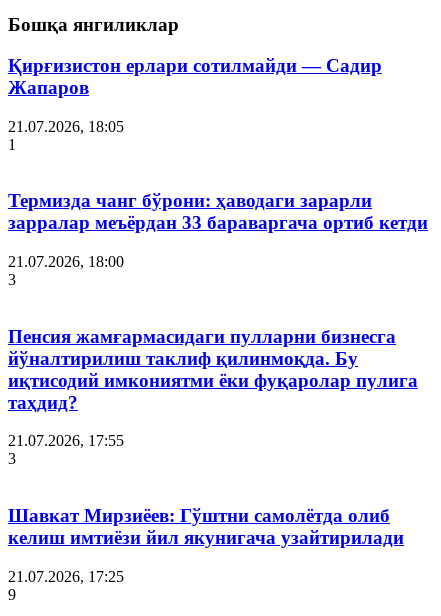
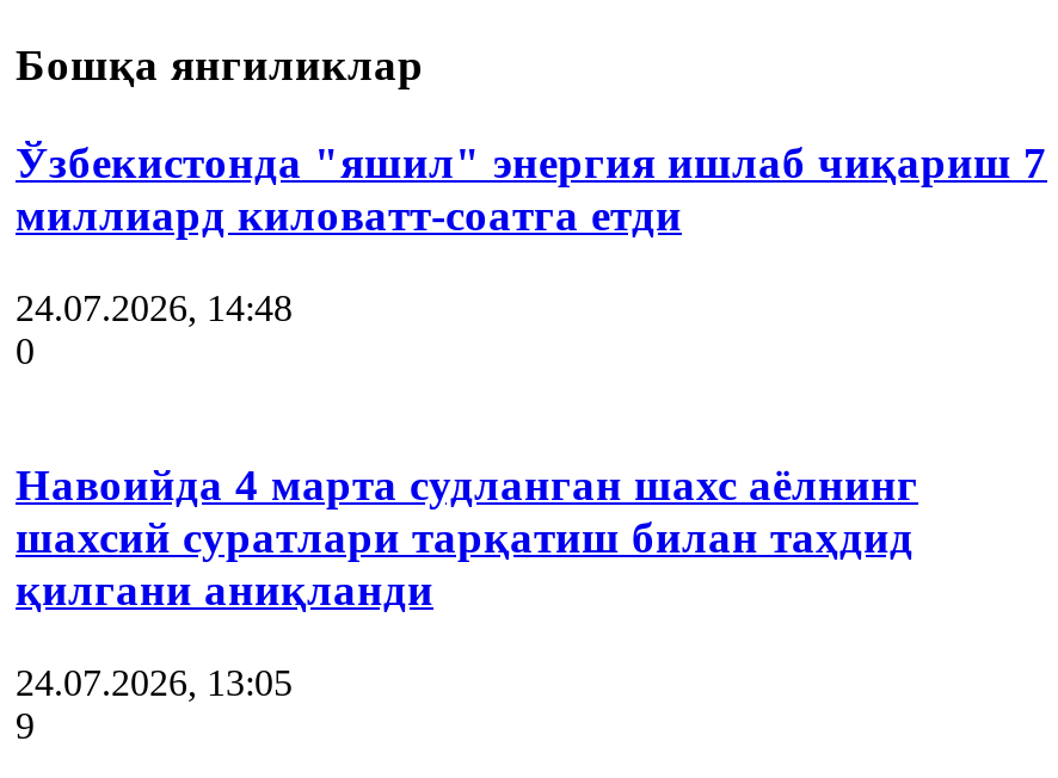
- Қирғизистон ерлари сотилмайди — Садир
- Жапаров
- 21.07.2026, 18:05
- 1
- Термизда чанг бўрони: ҳаводаги зарарли
- зарралар меъёрдан 33 бараваргача ортиб кетди
- 21.07.2026, 18:00
- 3
- Пенсия жамғармасидаги пулларни бизнесга
- йўналтирилиш таклиф қилинмоқда. Бу
- иқтисодий имкониятми ёки фуқаролар пулига
- таҳдид?
- 21.07.2026, 17:55
- 3
- Шавкат Мирзиёев: Гўштни самолётда олиб
- келиш имтиёзи йил якунигача узайтирилади
- 21.07.2026, 17:25
+ Ўзбекистонда "яшил" энергия ишлаб чиқариш 7
+ миллиард киловатт-соатга етди
+ 24.07.2026, 14:48
+ 0
+ Навоийда 4 марта судланган шахс аёлнинг
+ шахсий суратлари тарқатиш билан таҳдид
+ қилгани аниқланди
+ 24.07.2026, 13:05
